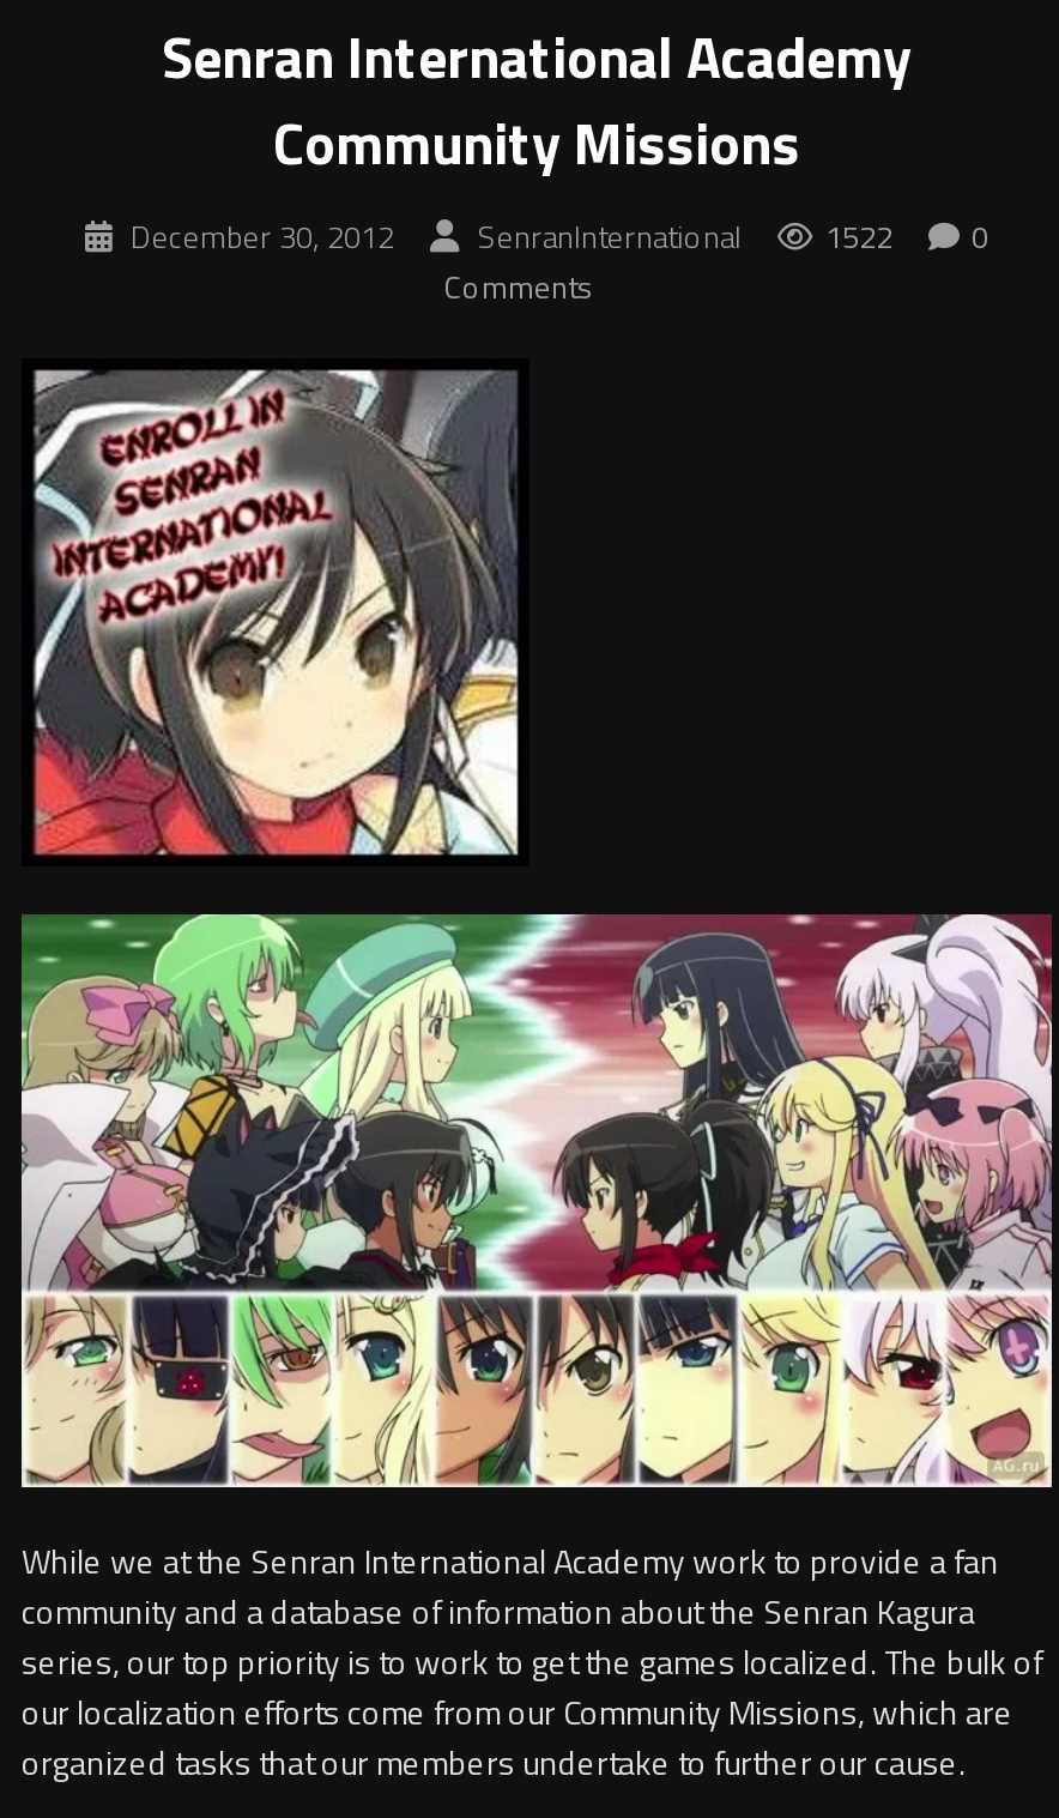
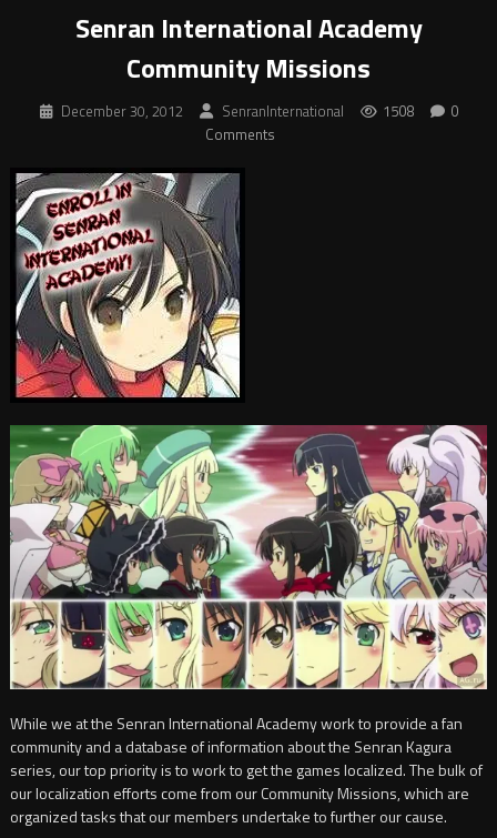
- December 30, 2012 SenranInternational 1522 0
+ December 30, 2012 SenranInternational 1508 0
